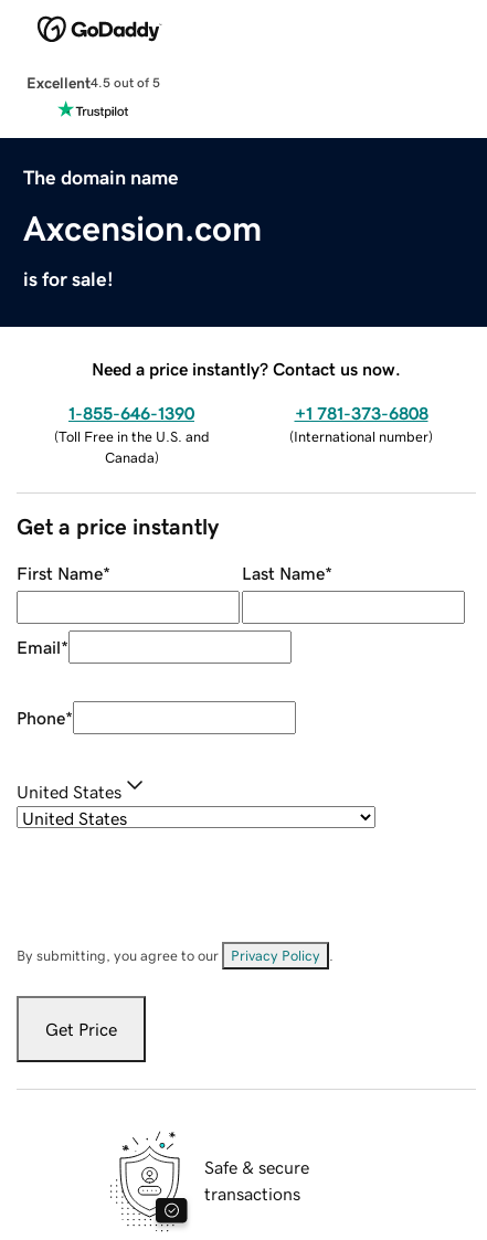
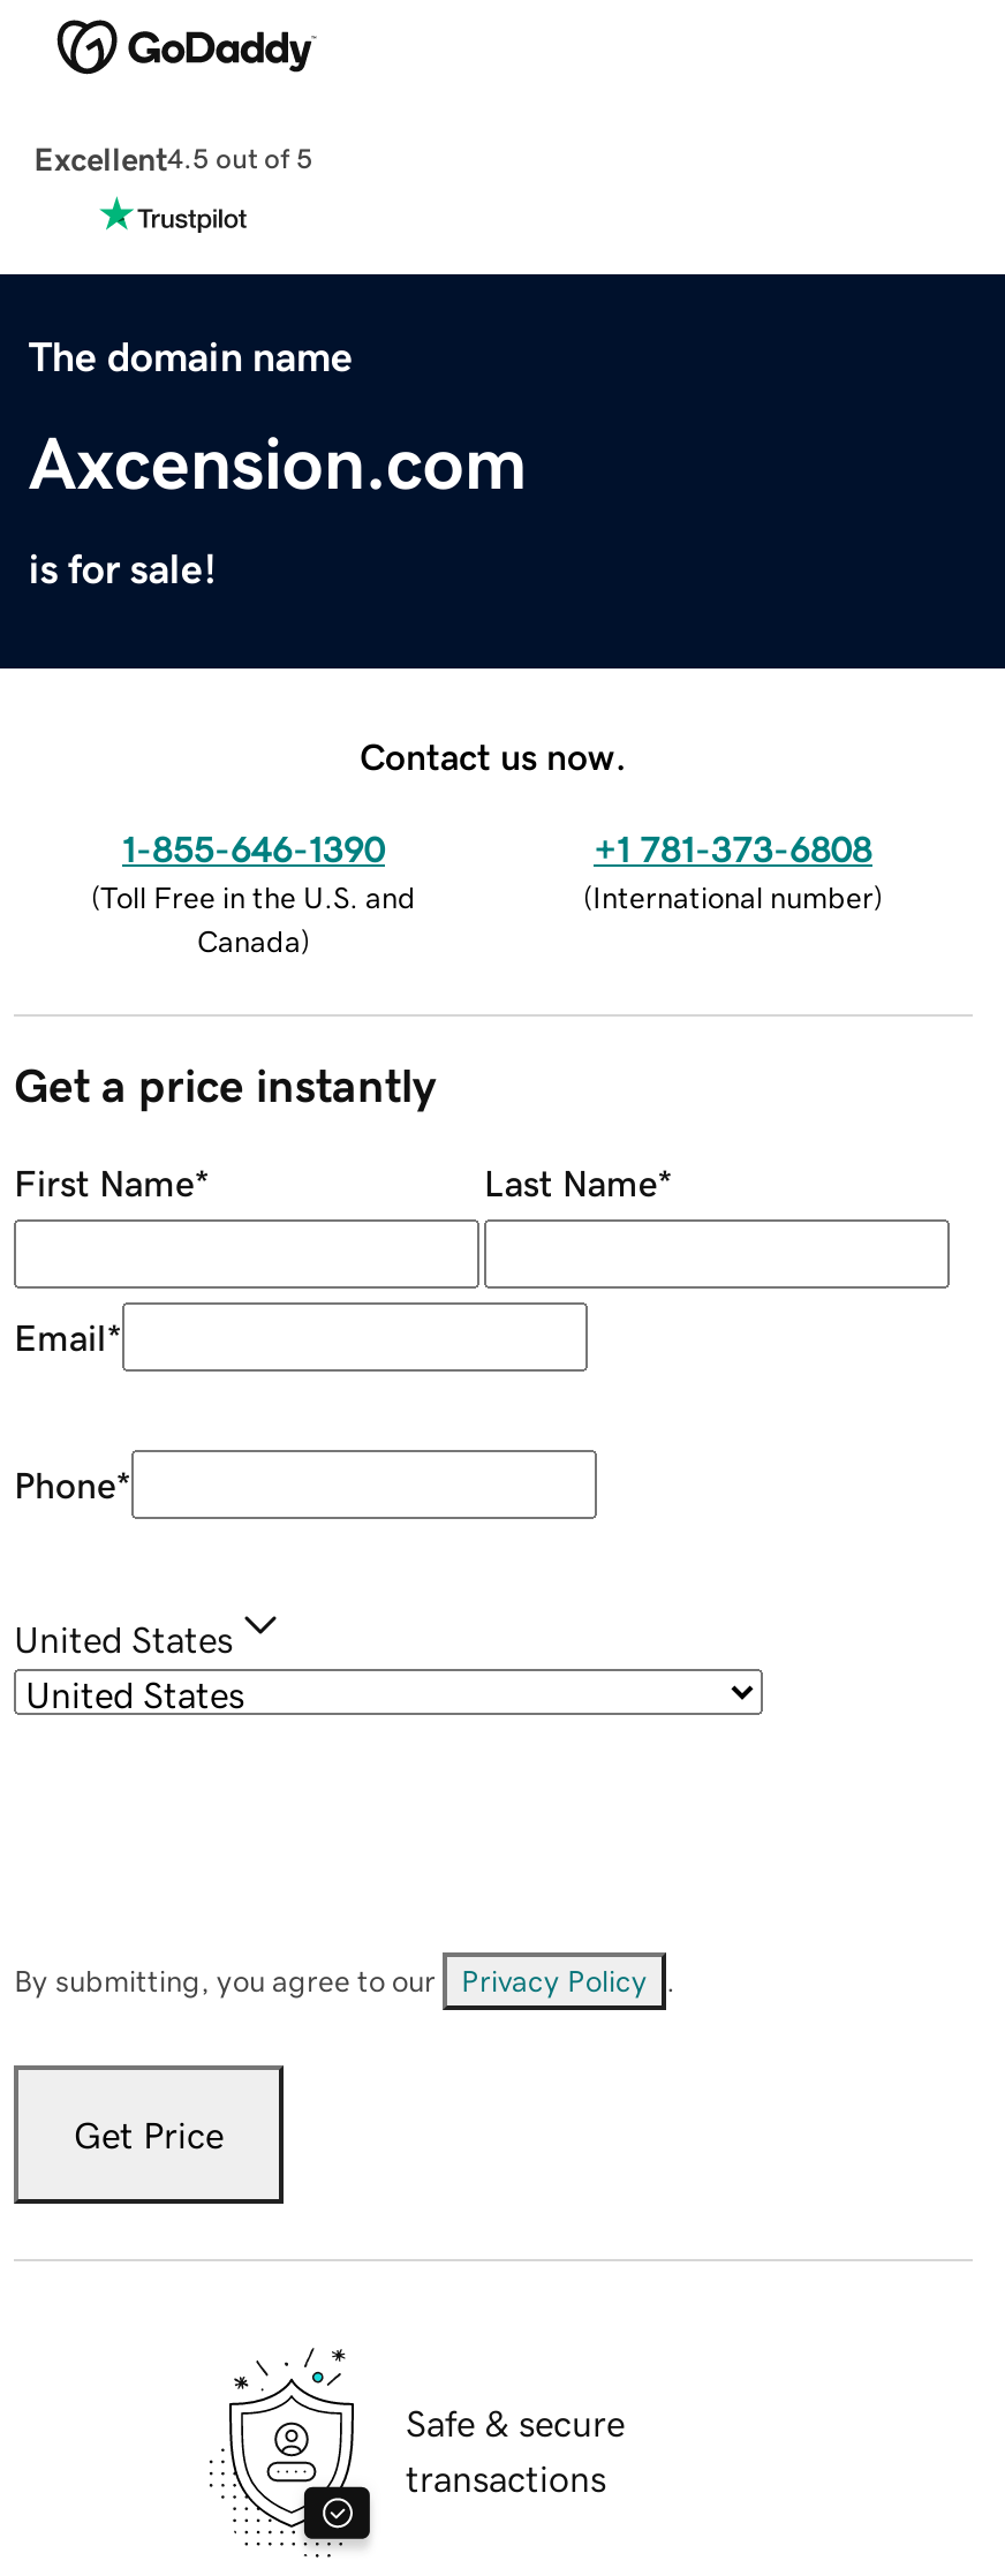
- Need a price instantly? Contact us now.
+ Contact us now.
